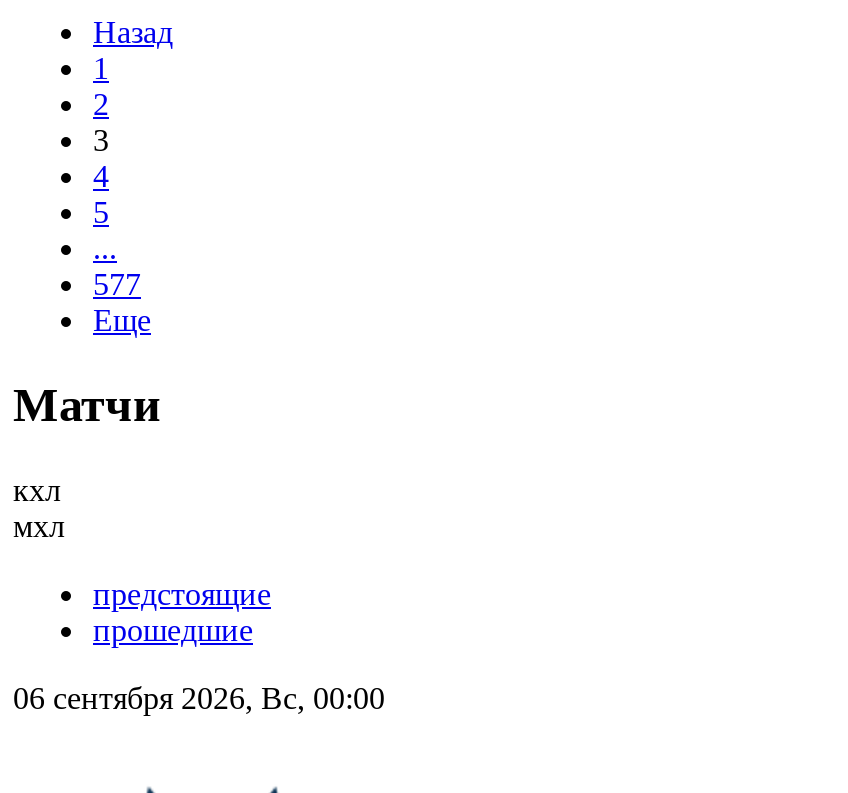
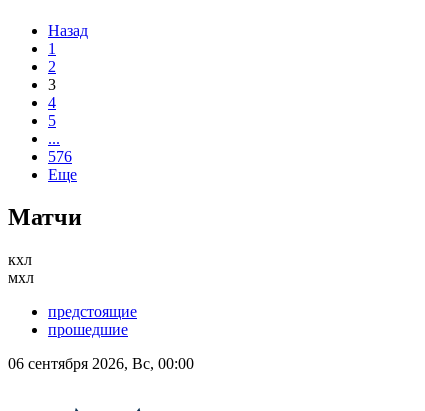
- 577
+ 576
